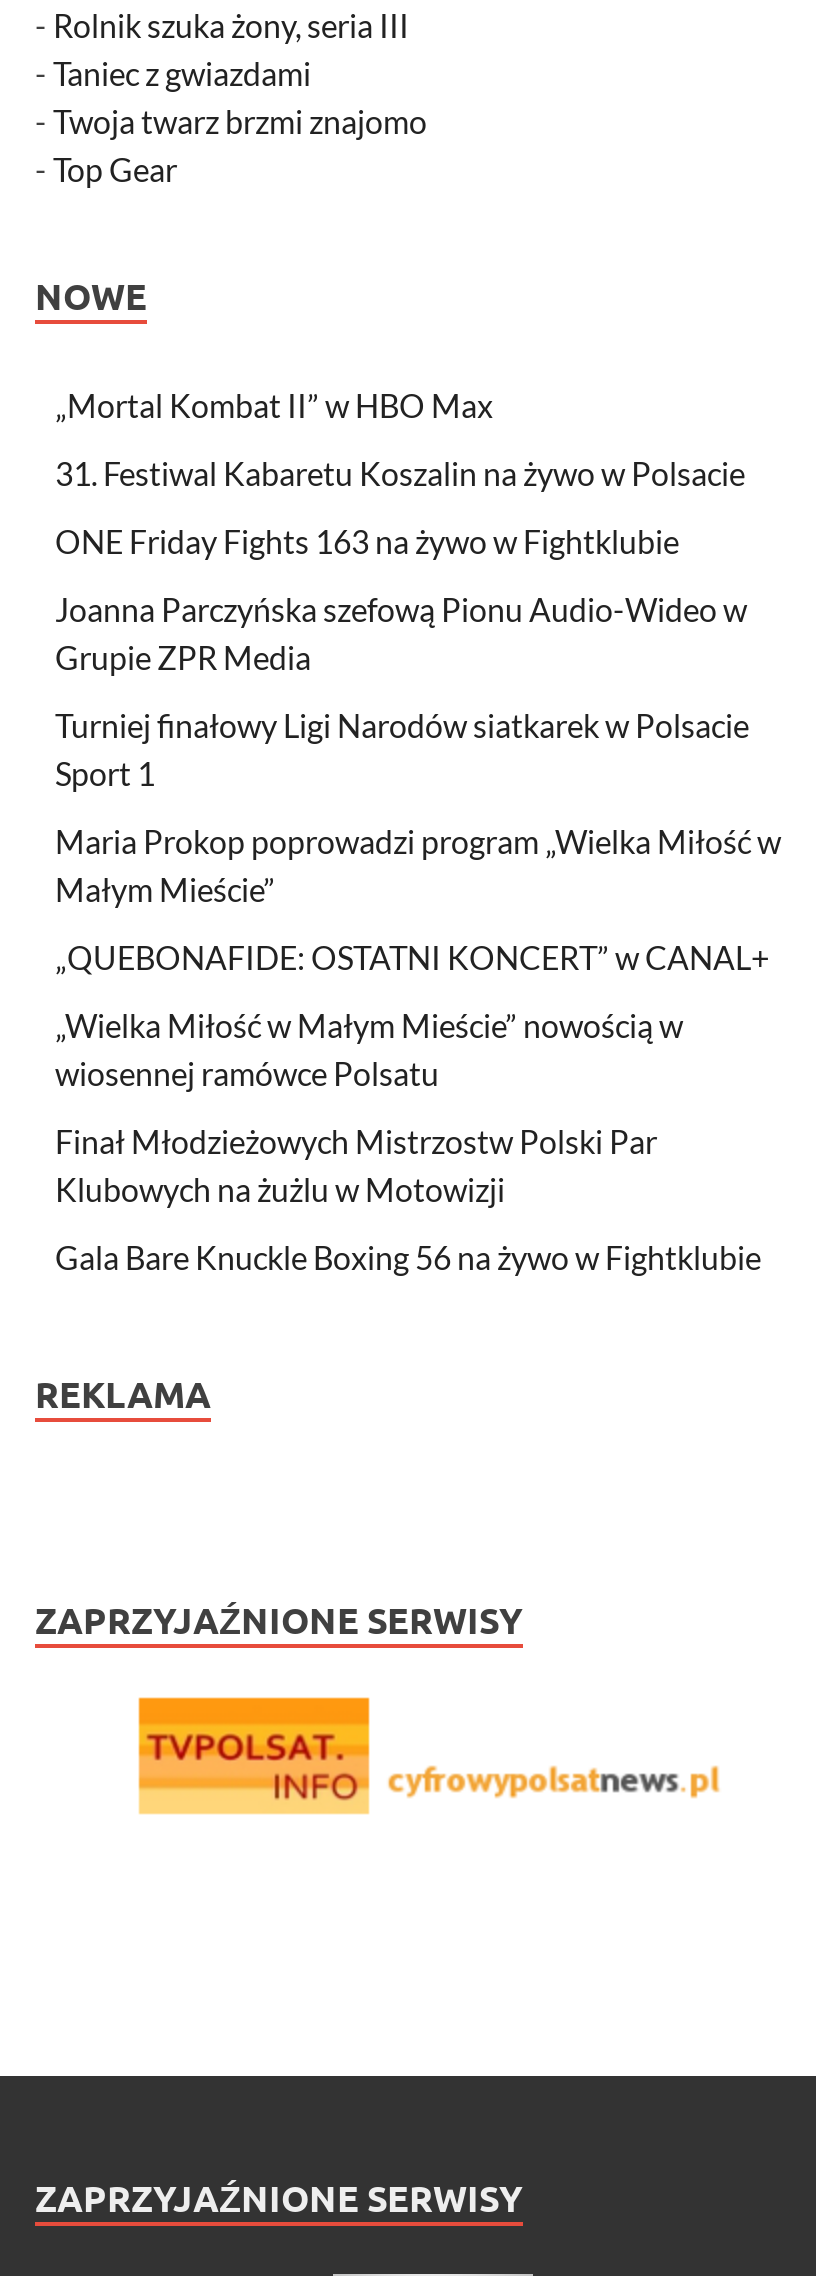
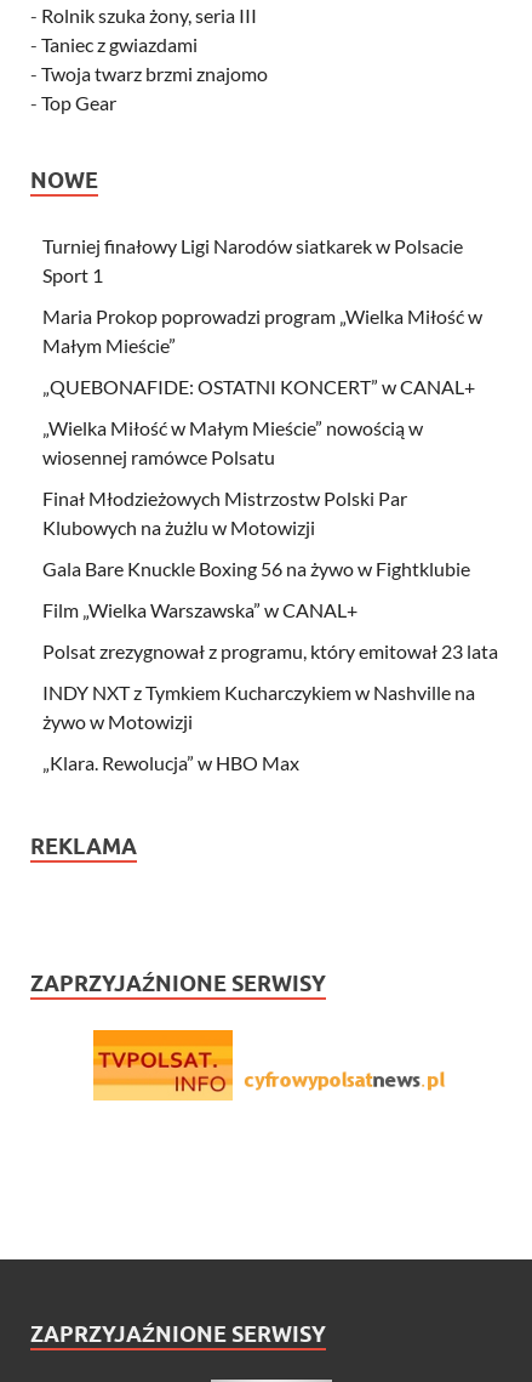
- „Mortal Kombat II” w HBO Max
- 31. Festiwal Kabaretu Koszalin na żywo w Polsacie
- ONE Friday Fights 163 na żywo w Fightklubie
- Joanna Parczyńska szefową Pionu Audio-Wideo w
- Grupie ZPR Media

moved up: Turniej finałowy Ligi Narodów siatkarek w Polsacie | Sport 1 | Maria Prokop poprowadzi program „Wielka Miłość w | ... | Klubowych na żużlu w Motowizji | Gala Bare Knuckle Boxing 56 na żywo w Fightklubie

+ Film „Wielka Warszawska” w CANAL+
+ Polsat zrezygnował z programu, który emitował 23 lata
+ INDY NXT z Tymkiem Kucharczykiem w Nashville na
+ żywo w Motowizji
+ „Klara. Rewolucja” w HBO Max
